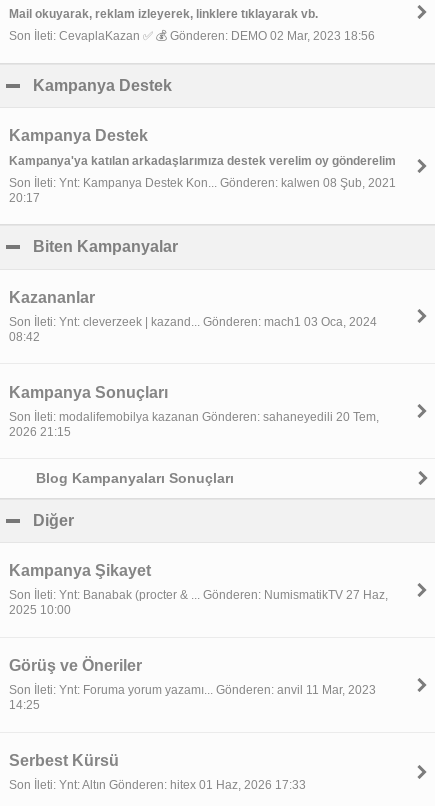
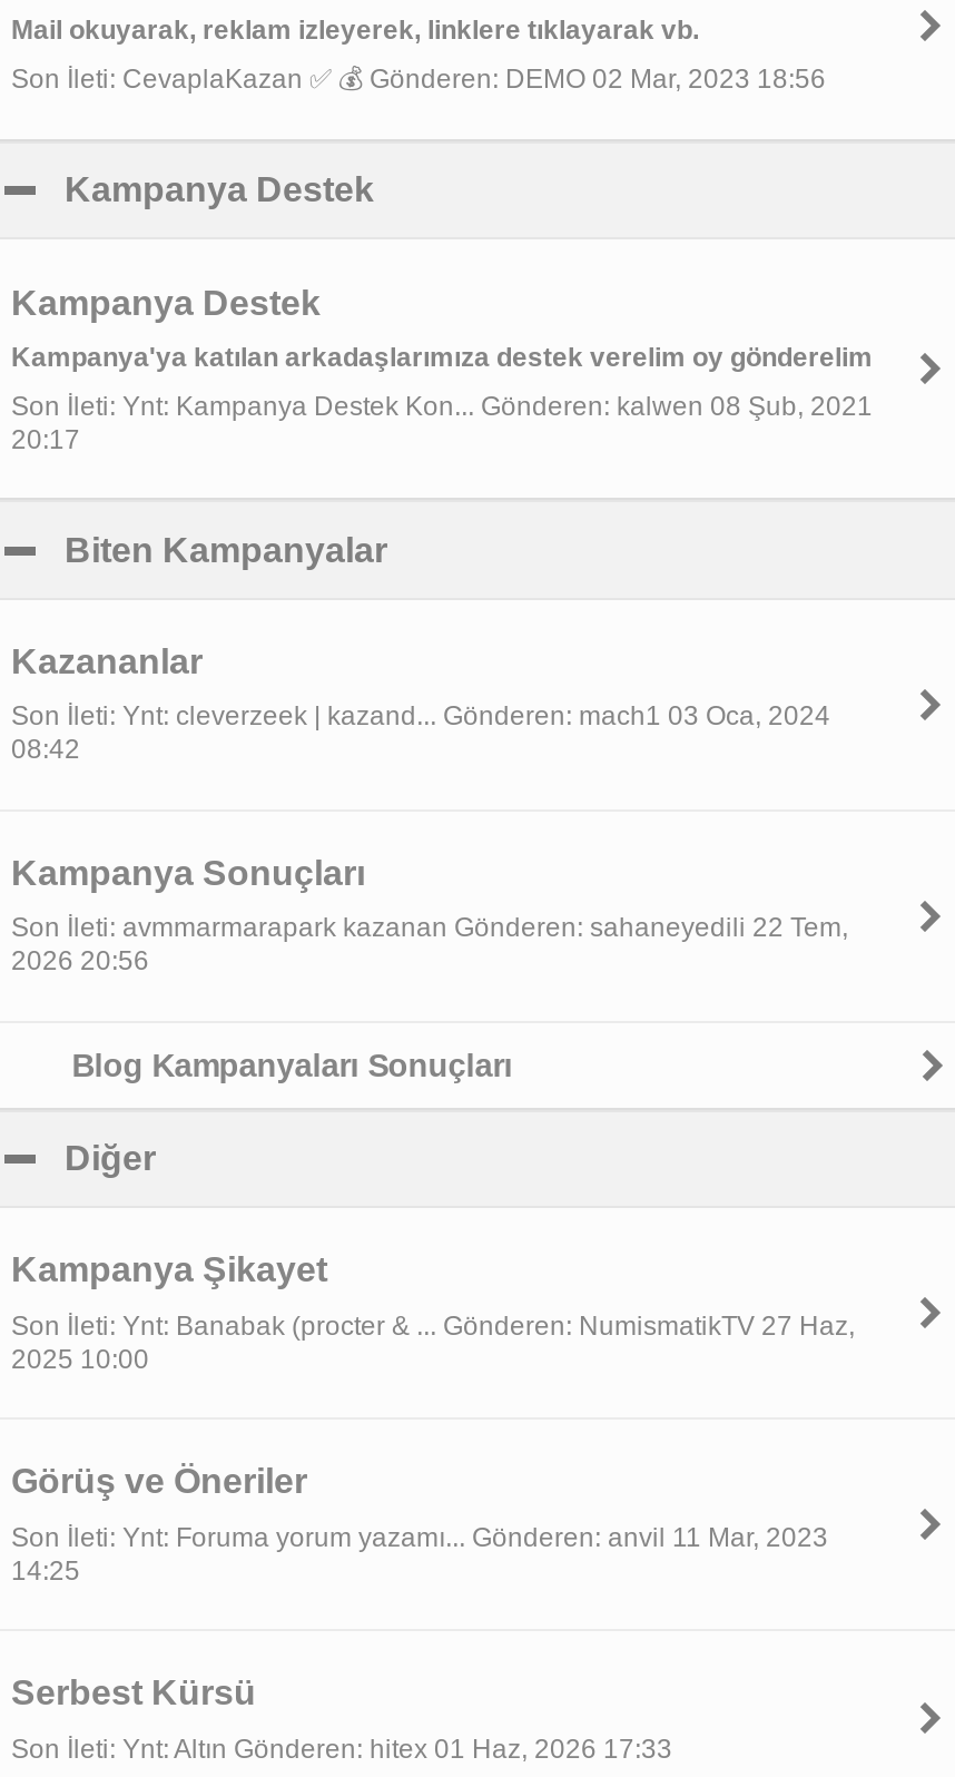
- Son İleti: modalifemobilya kazanan Gönderen: sahaneyedili 20 Tem,
+ Son İleti: avmmarmarapark kazanan Gönderen: sahaneyedili 22 Tem,

- 2026 21:15
+ 2026 20:56
